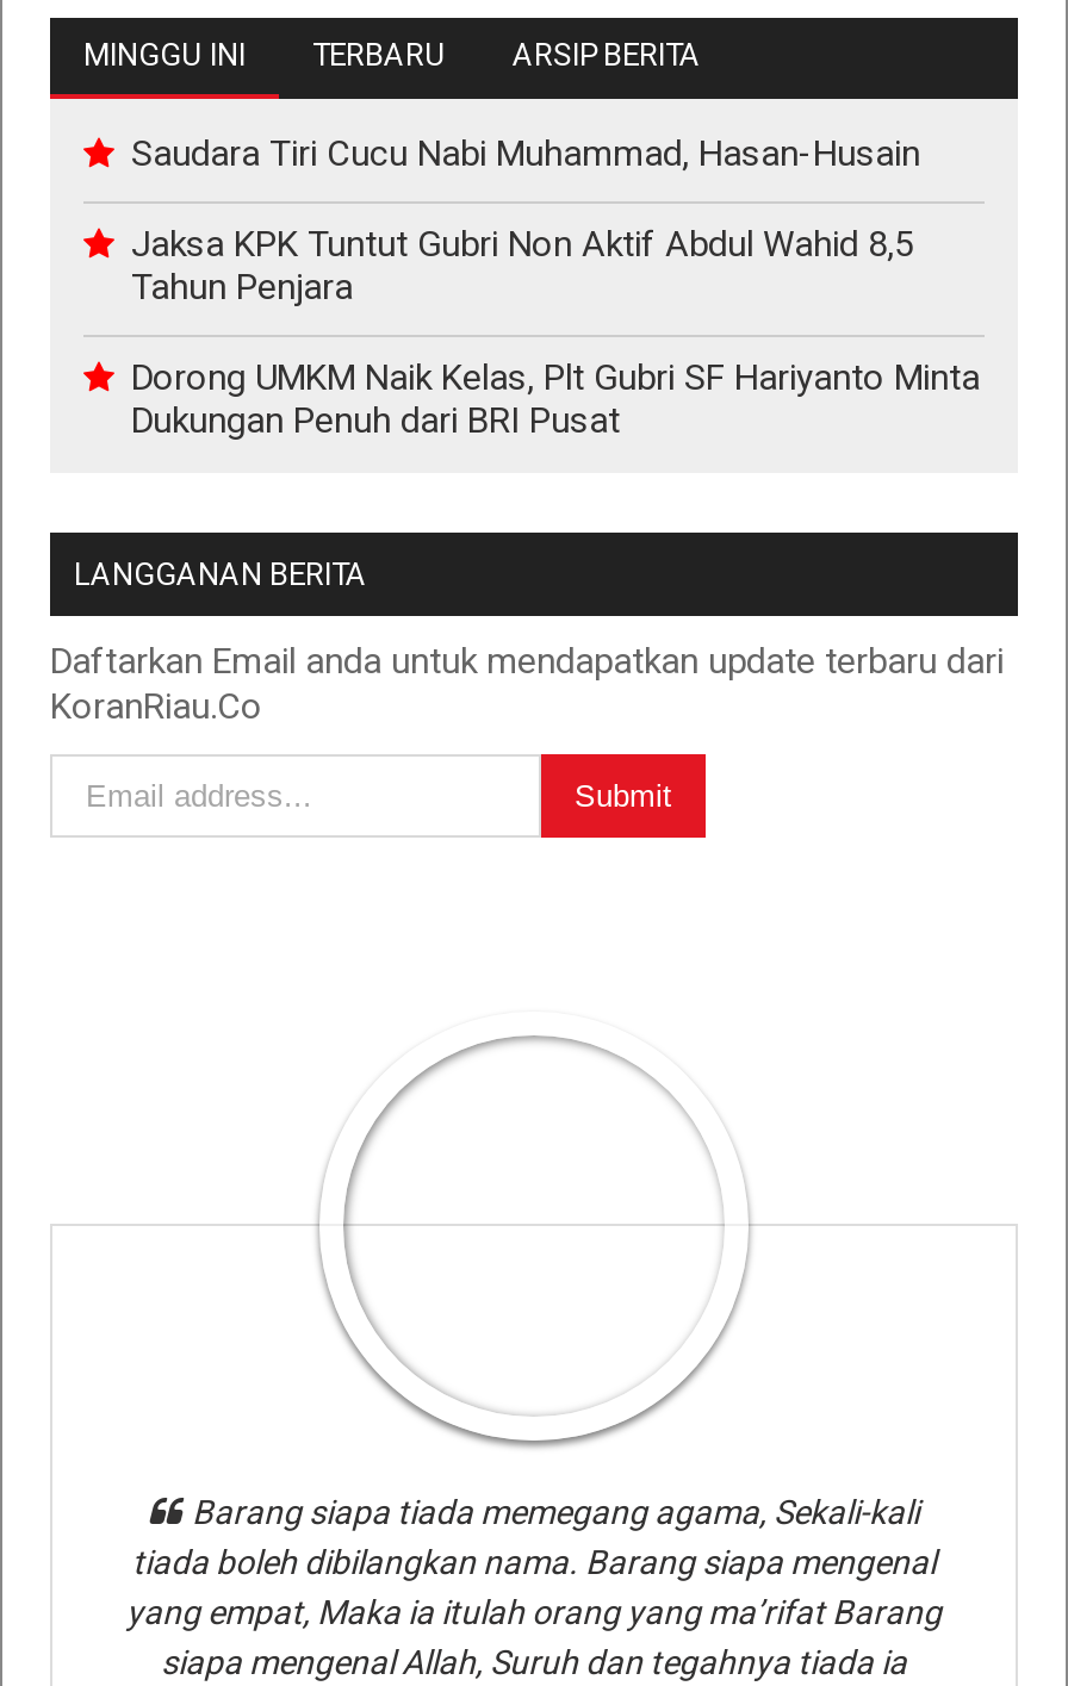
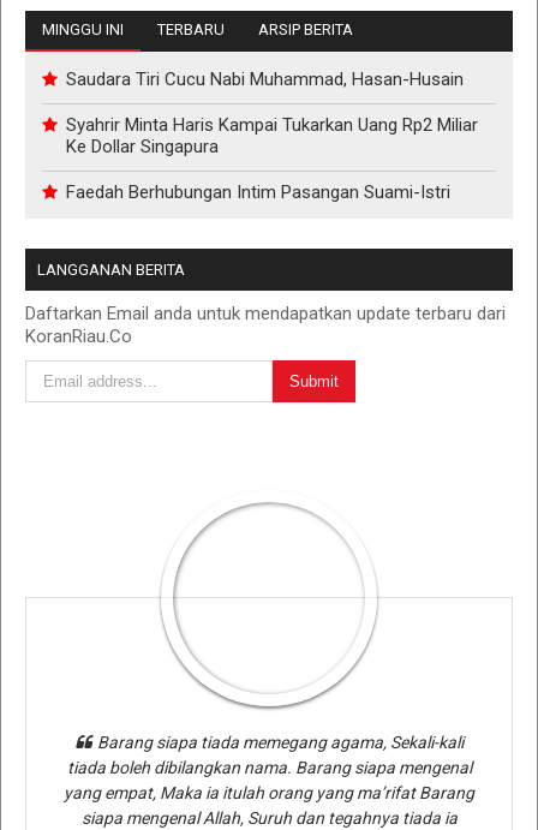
- Jaksa KPK Tuntut Gubri Non Aktif Abdul Wahid 8,5
- Tahun Penjara
+ Syahrir Minta Haris Kampai Tukarkan Uang Rp2 Miliar
+ Ke Dollar Singapura

- Dorong UMKM Naik Kelas, Plt Gubri SF Hariyanto Minta
- Dukungan Penuh dari BRI Pusat
+ Faedah Berhubungan Intim Pasangan Suami-Istri
